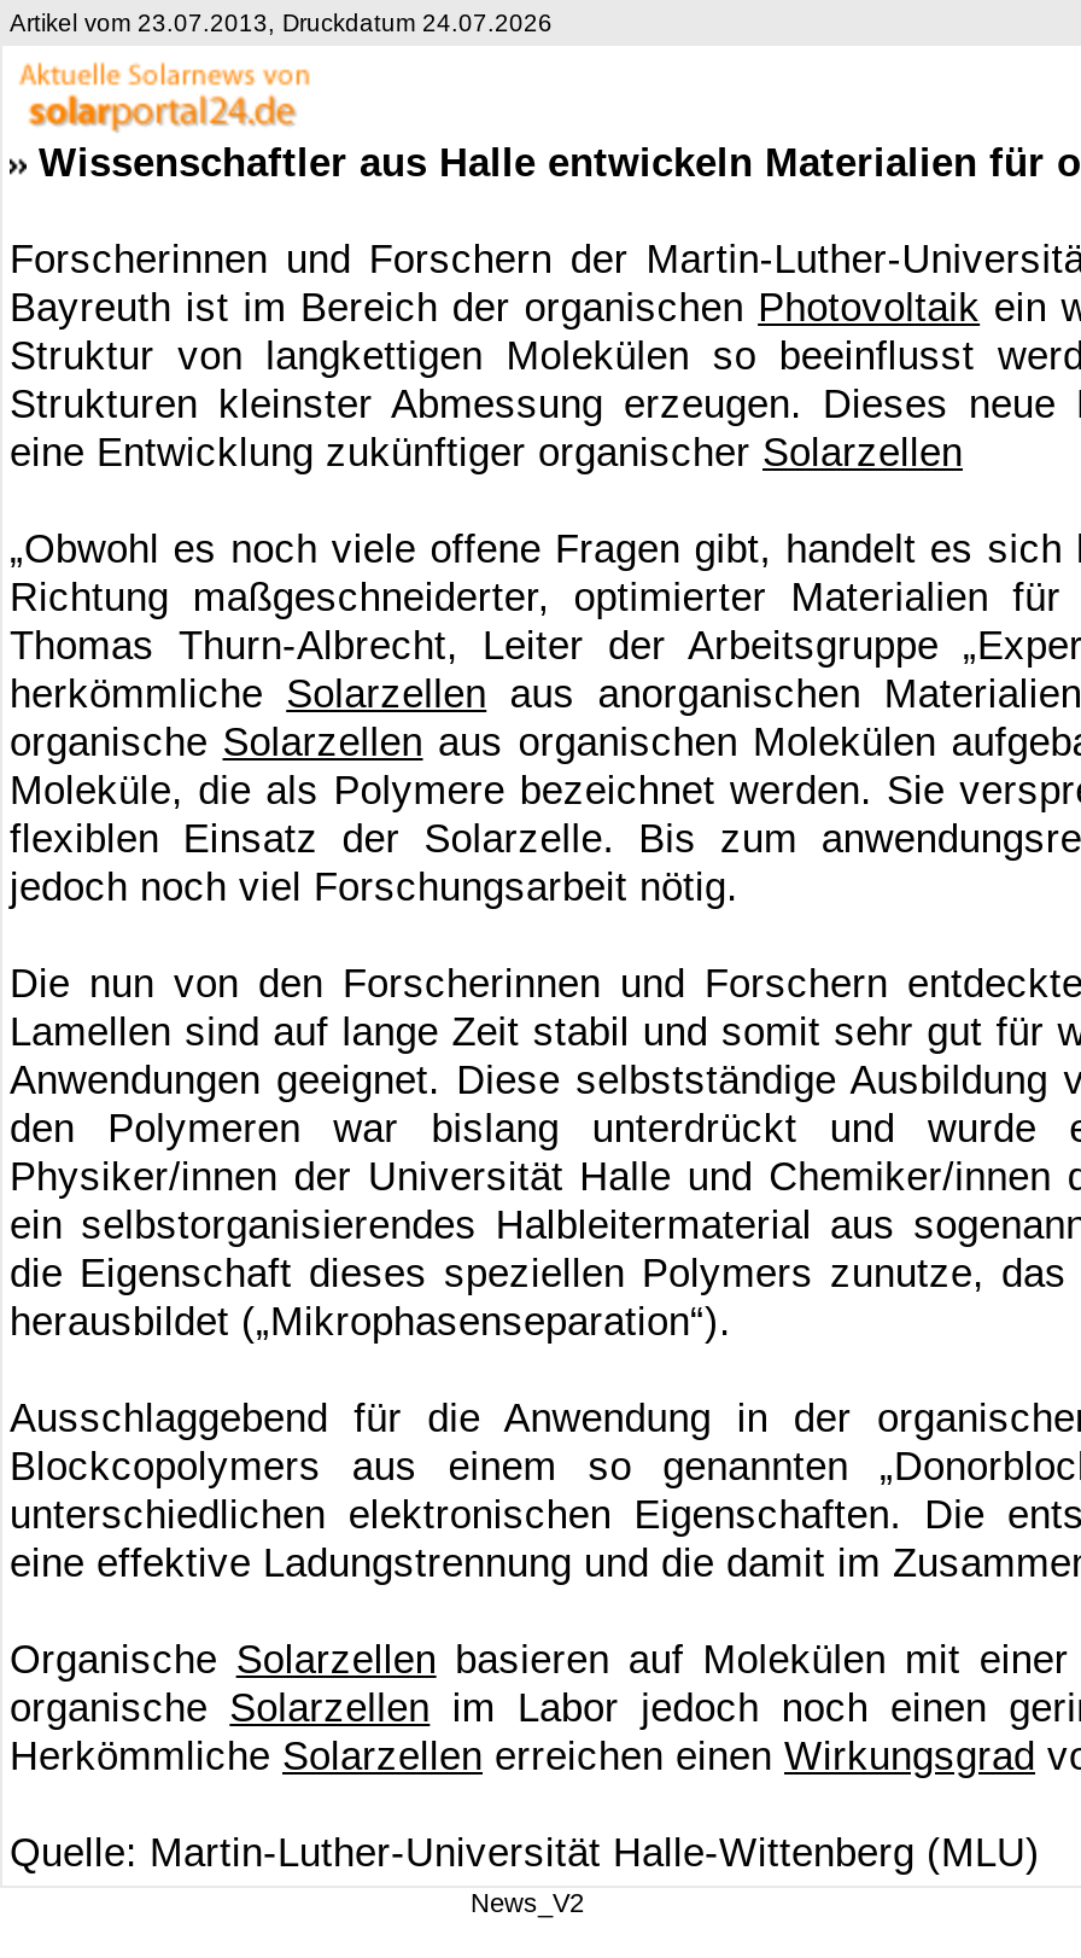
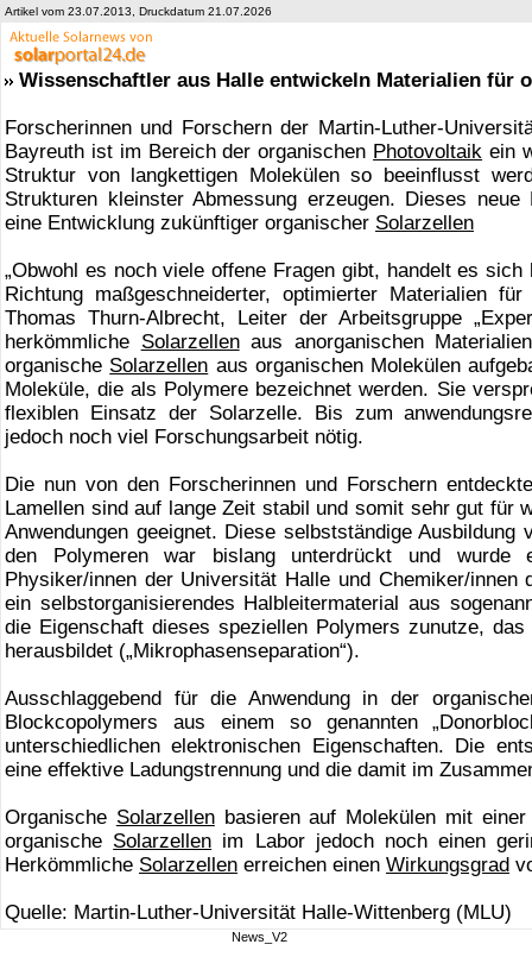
- Artikel vom 23.07.2013, Druckdatum 24.07.2026
+ Artikel vom 23.07.2013, Druckdatum 21.07.2026
